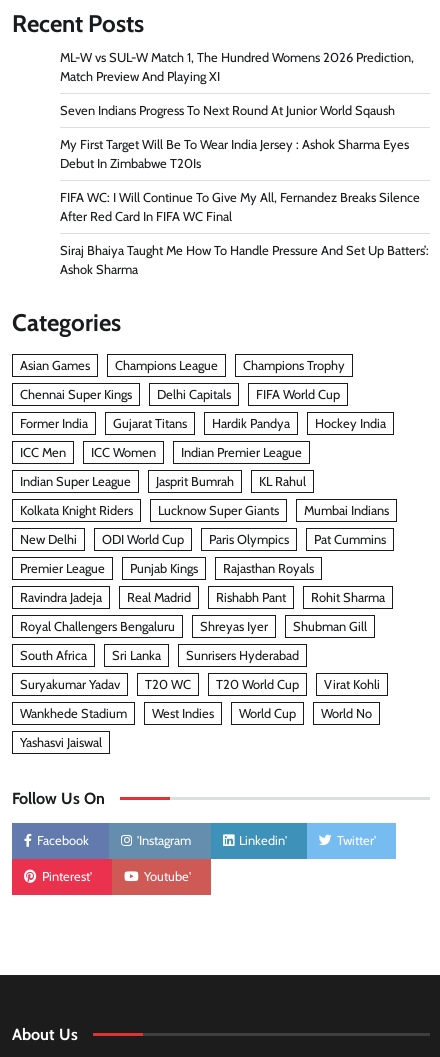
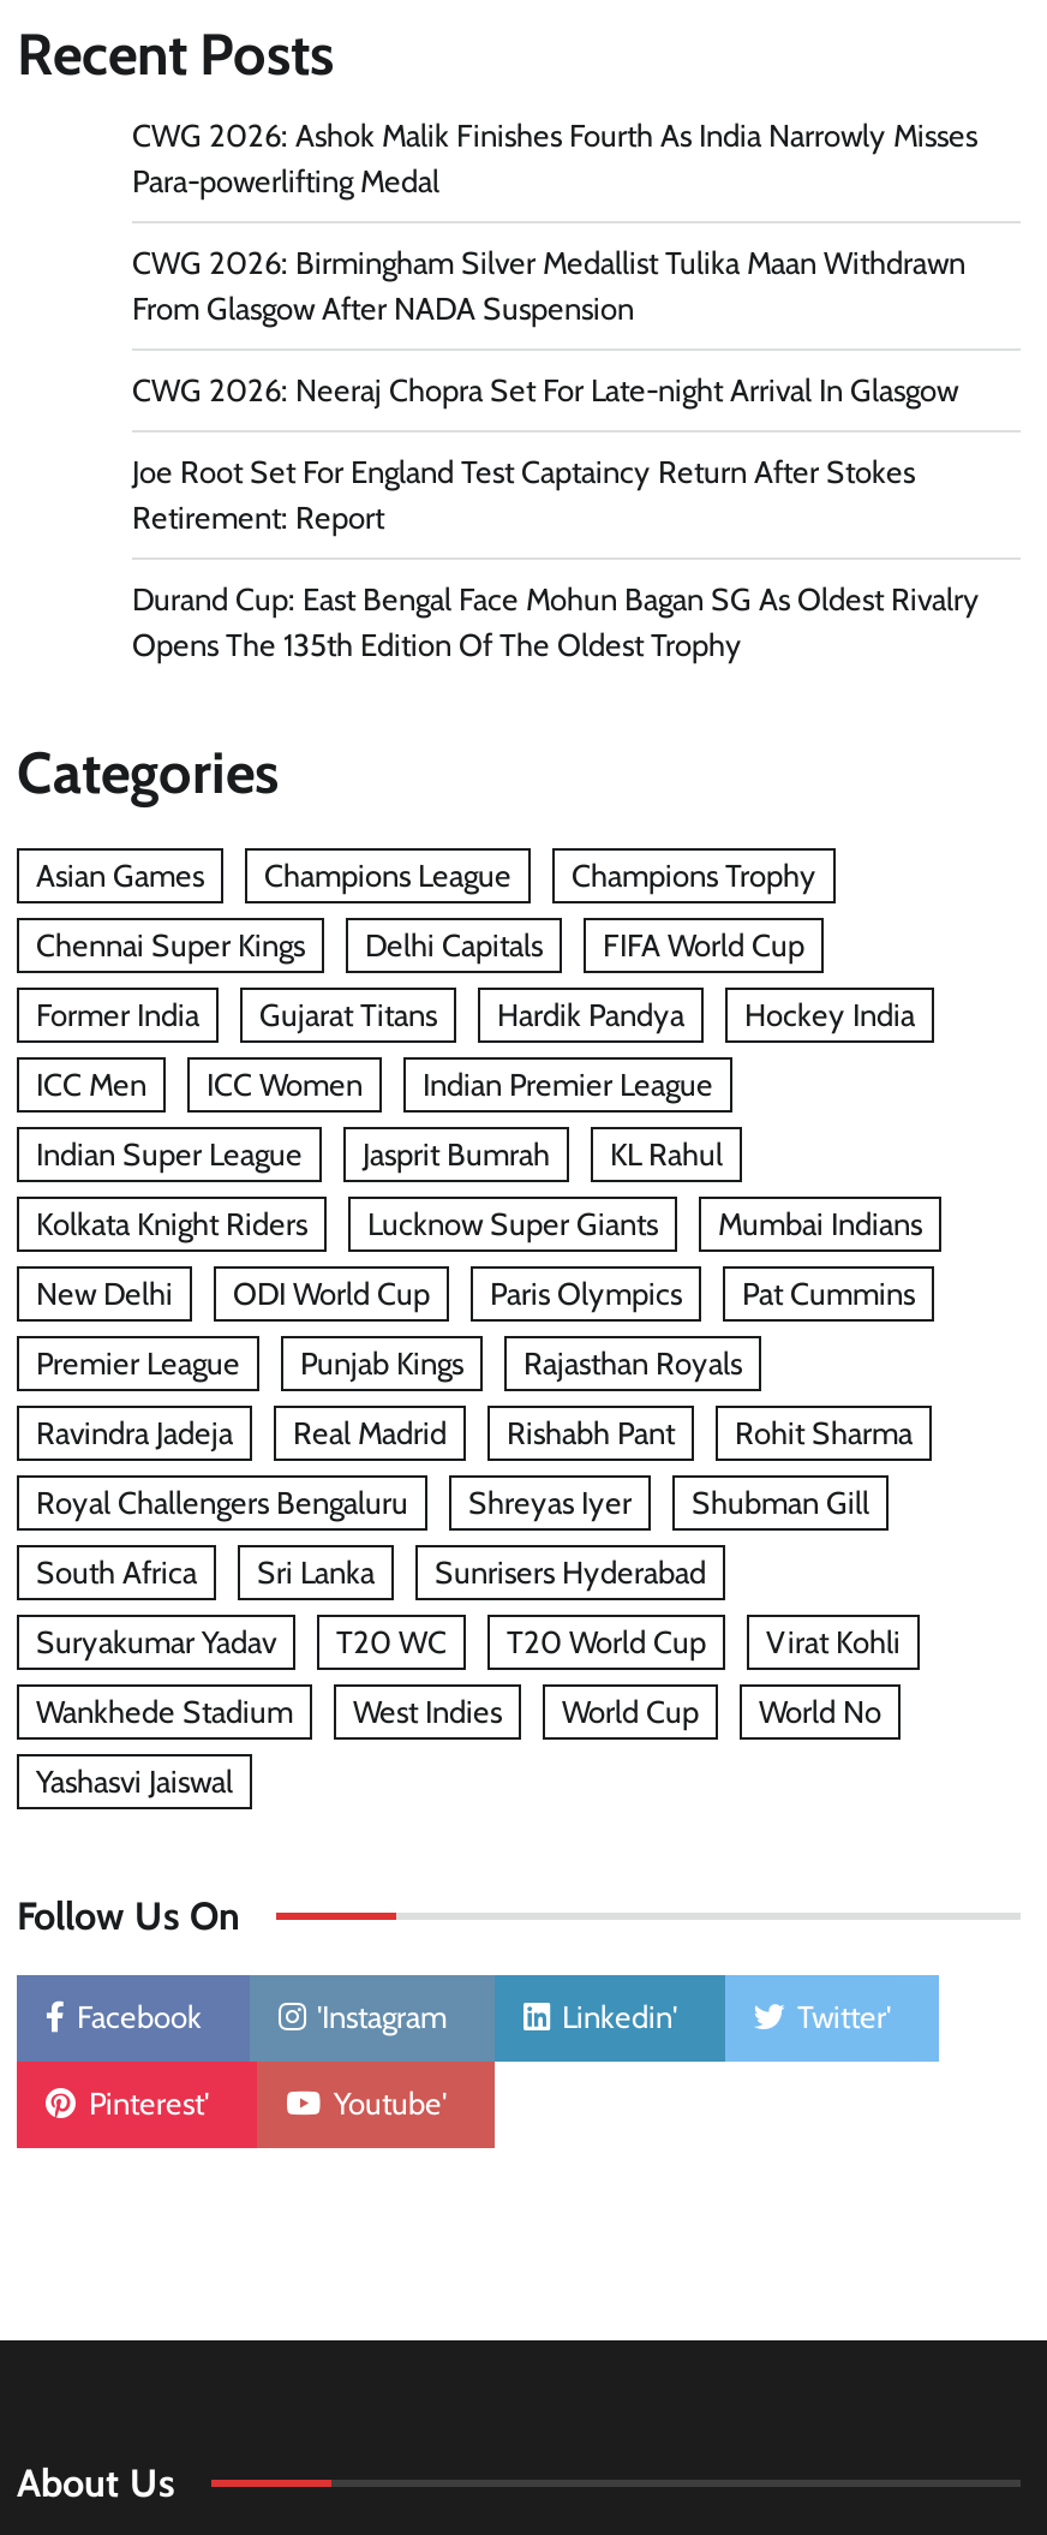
- ML-W vs SUL-W Match 1, The Hundred Womens 2026 Prediction,
- Match Preview And Playing XI
+ CWG 2026: Ashok Malik Finishes Fourth As India Narrowly Misses
+ Para-powerlifting Medal

- Seven Indians Progress To Next Round At Junior World Sqaush
+ CWG 2026: Birmingham Silver Medallist Tulika Maan Withdrawn
+ From Glasgow After NADA Suspension

- My First Target Will Be To Wear India Jersey : Ashok Sharma Eyes
- Debut In Zimbabwe T20Is
+ CWG 2026: Neeraj Chopra Set For Late-night Arrival In Glasgow

- FIFA WC: I Will Continue To Give My All, Fernandez Breaks Silence
- After Red Card In FIFA WC Final
+ Joe Root Set For England Test Captaincy Return After Stokes
+ Retirement: Report

- Siraj Bhaiya Taught Me How To Handle Pressure And Set Up Batters’:
- Ashok Sharma
+ Durand Cup: East Bengal Face Mohun Bagan SG As Oldest Rivalry
+ Opens The 135th Edition Of The Oldest Trophy
